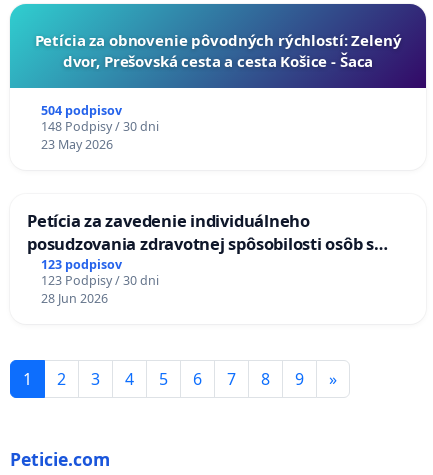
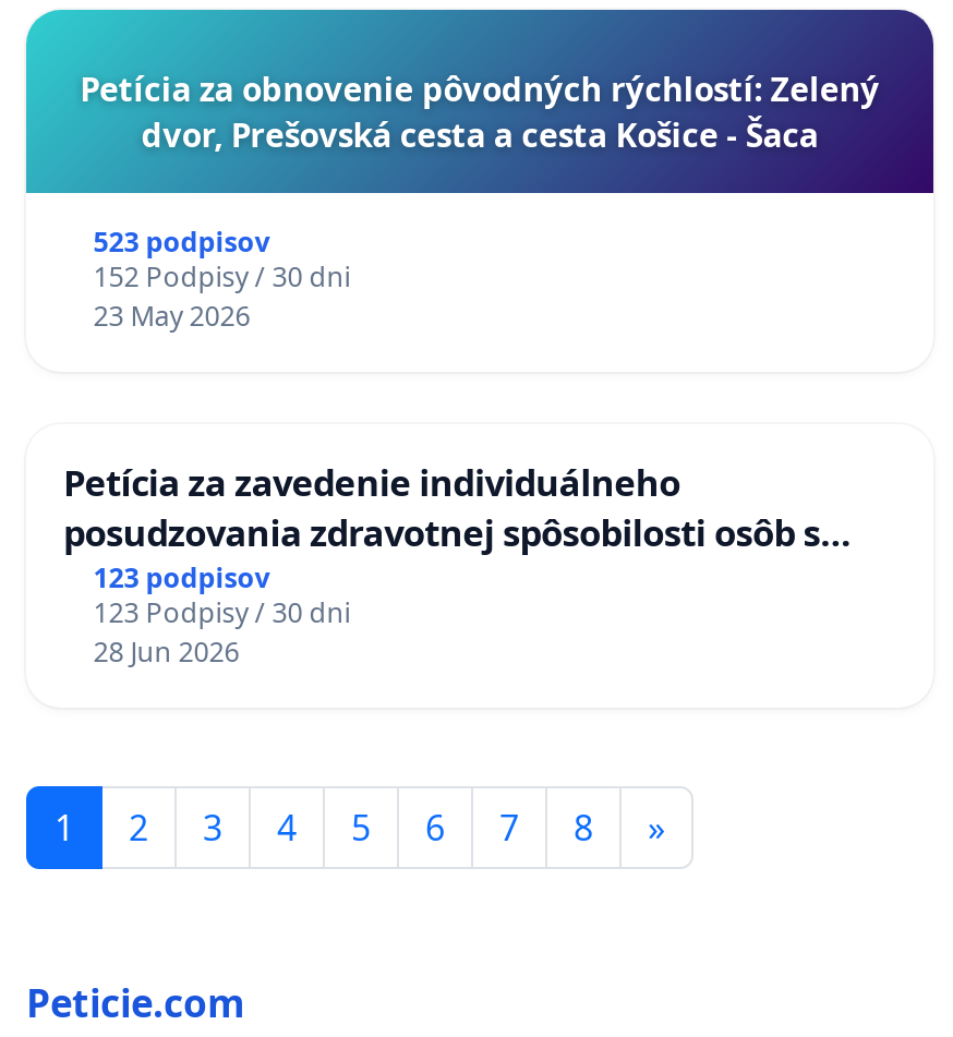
- 504 podpisov
+ 523 podpisov

- 148 Podpisy / 30 dni
+ 152 Podpisy / 30 dni

- 9
